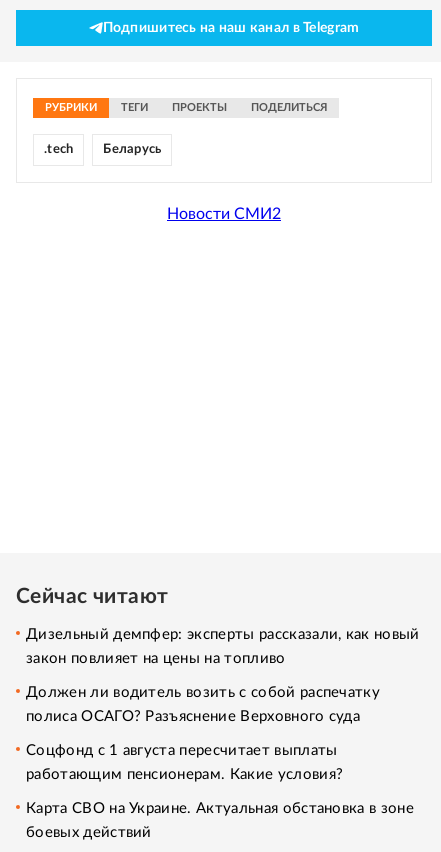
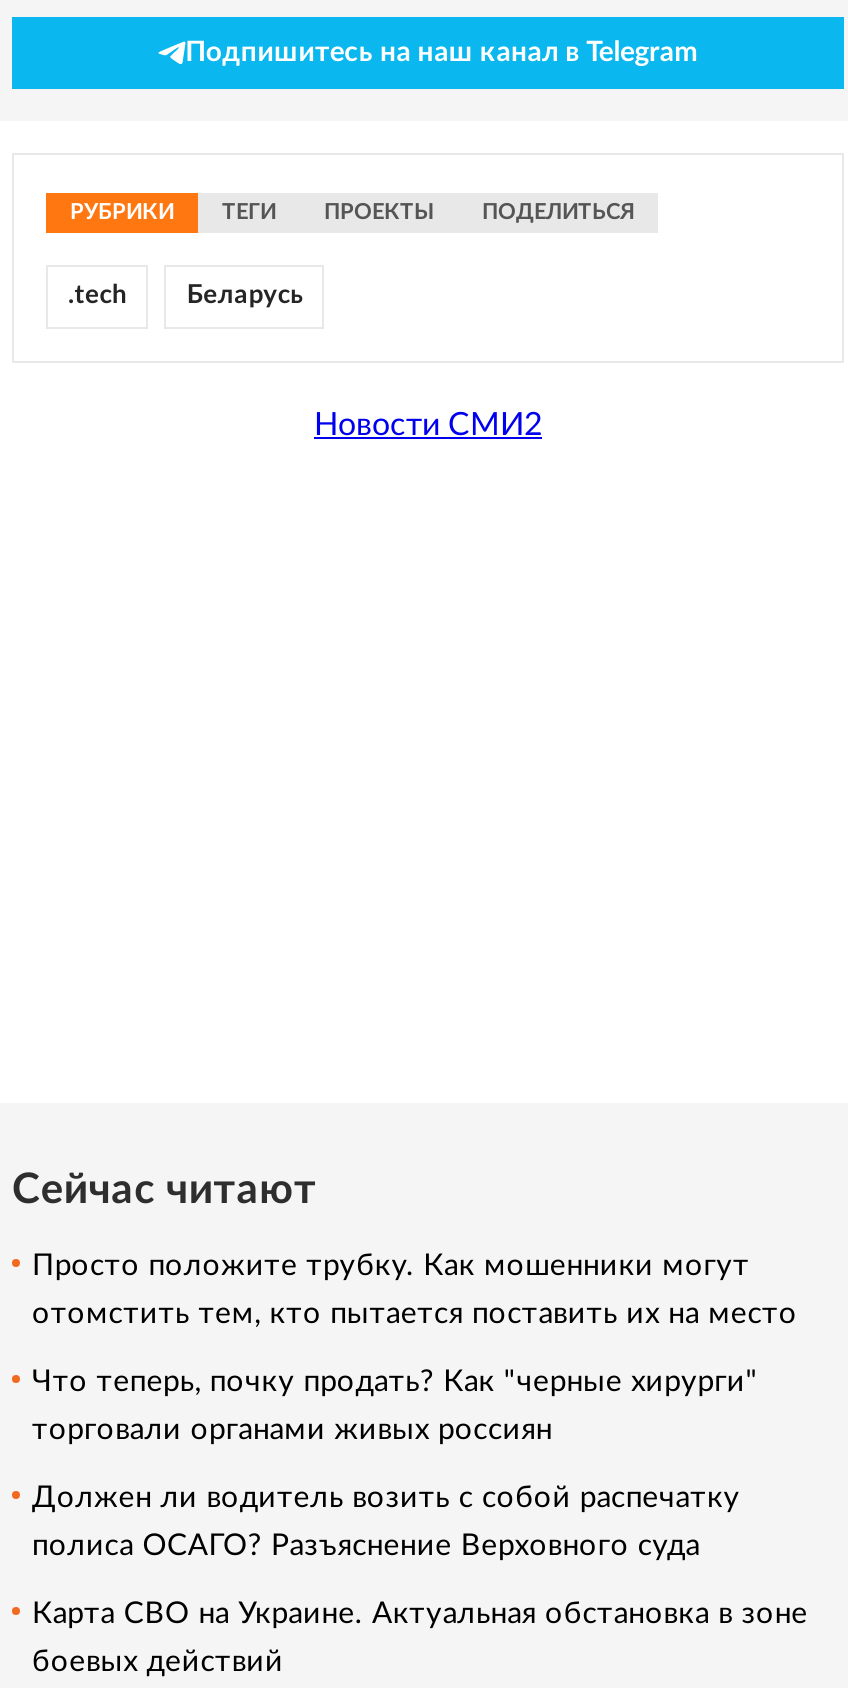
- Дизельный демпфер: эксперты рассказали, как новый
- закон повлияет на цены на топливо
+ Просто положите трубку. Как мошенники могут
+ отомстить тем, кто пытается поставить их на место
+ Что теперь, почку продать? Как "черные хирурги"
+ торговали органами живых россиян

moved down: Должен ли водитель возить с собой распечатку | полиса ОСАГО? Разъяснение Верховного суда

- Соцфонд с 1 августа пересчитает выплаты
- работающим пенсионерам. Какие условия?
